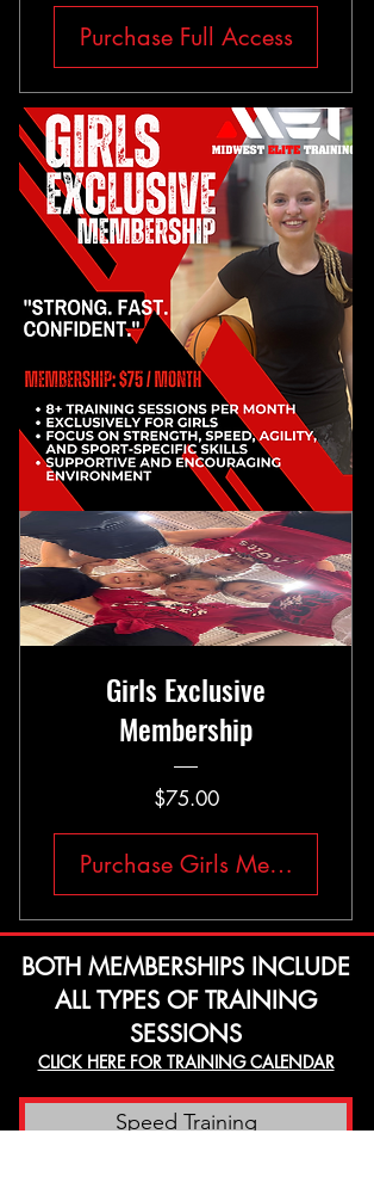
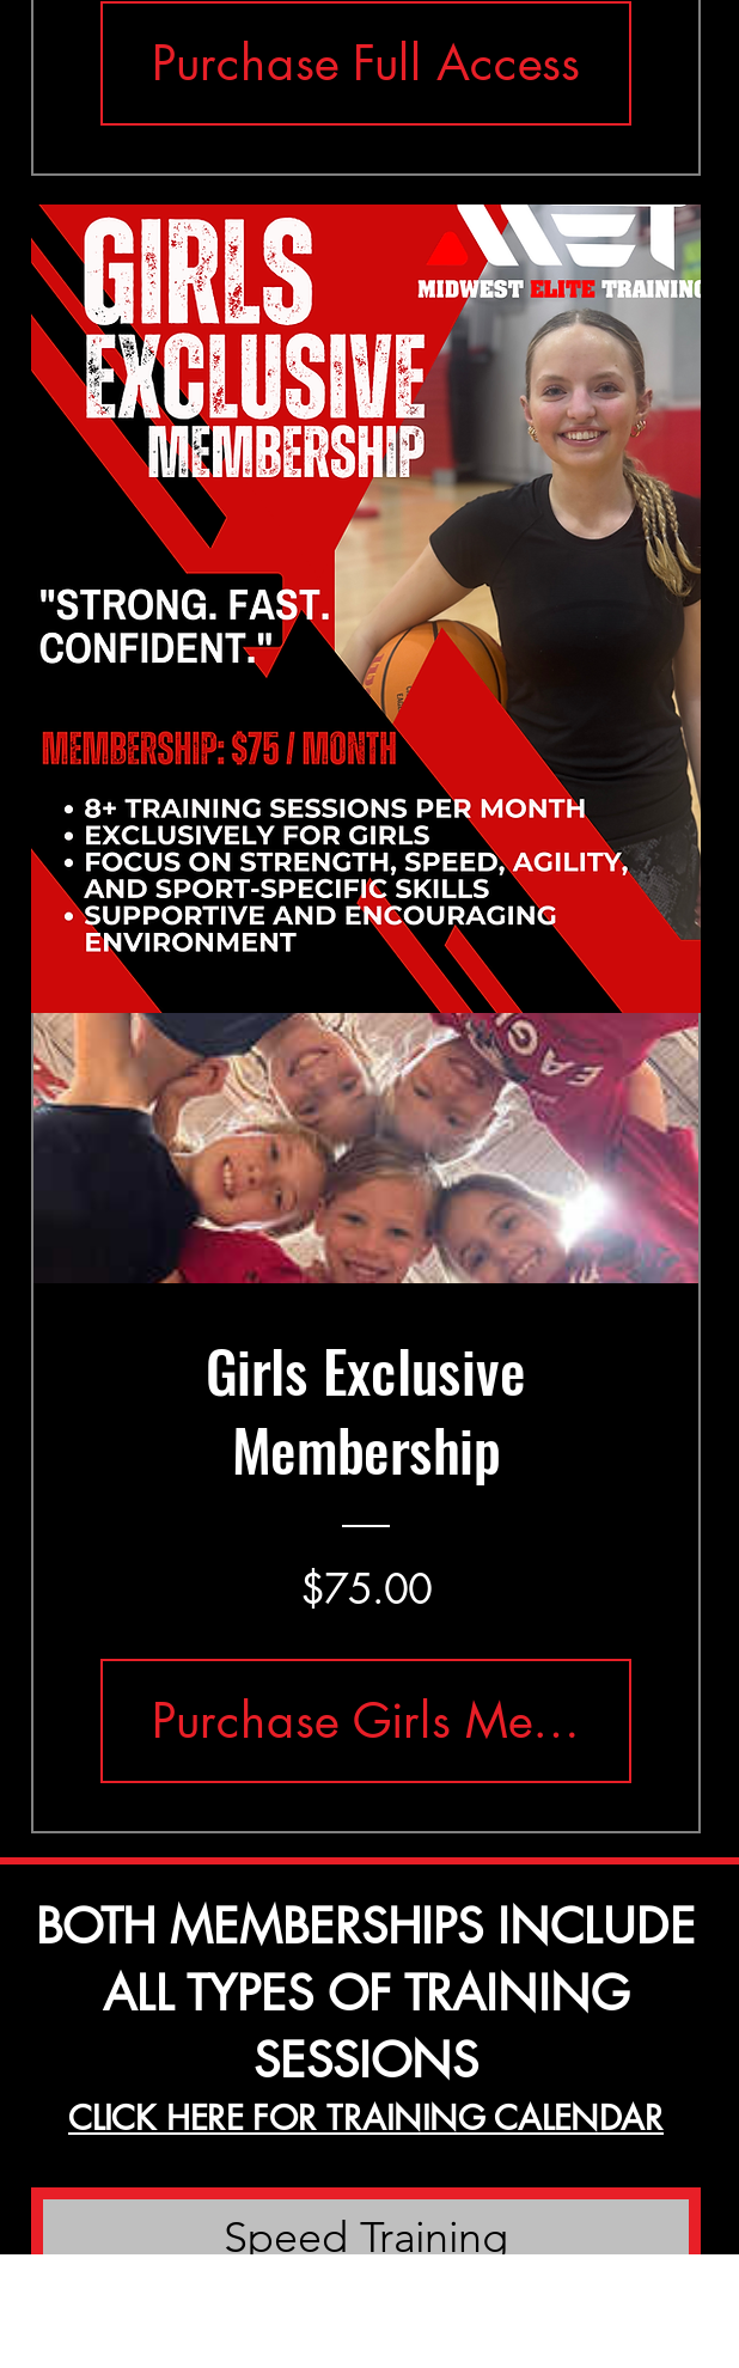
- [image]
+ [image]
